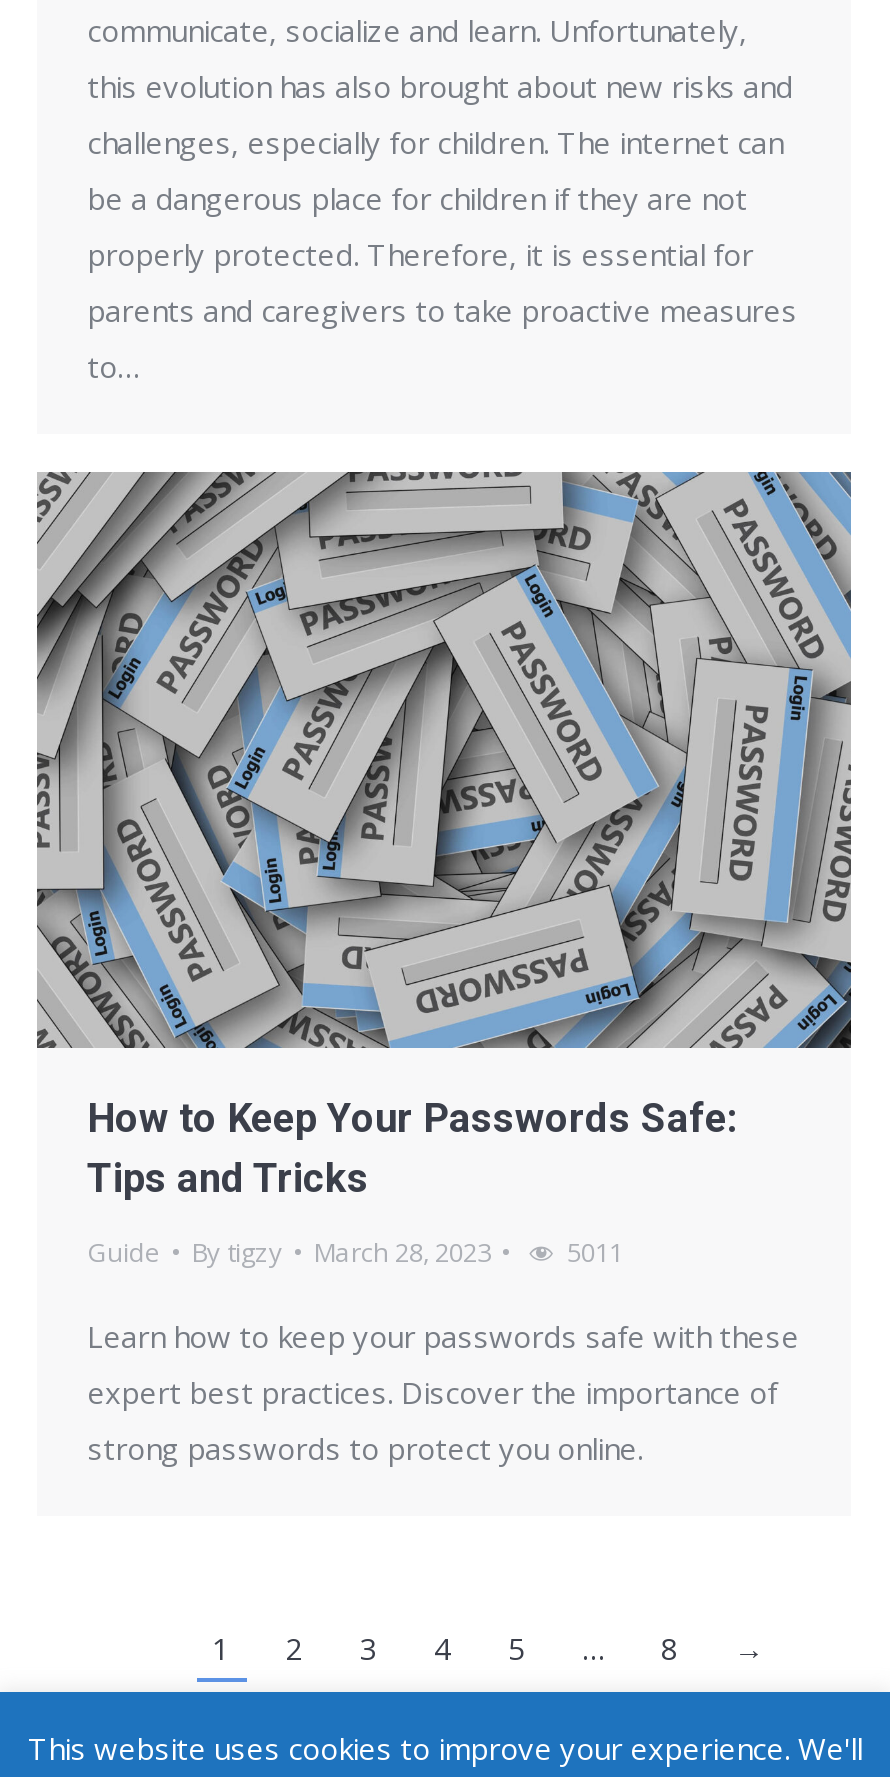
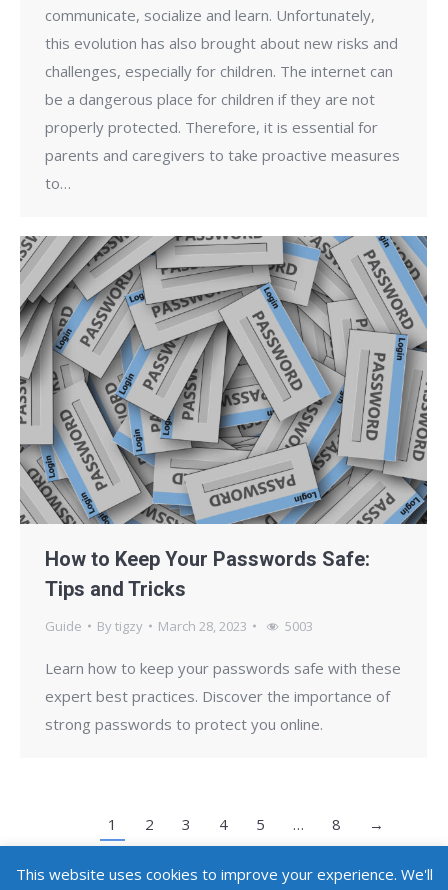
- Guide By tigzy March 28, 2023 5011
+ Guide By tigzy March 28, 2023 5003
